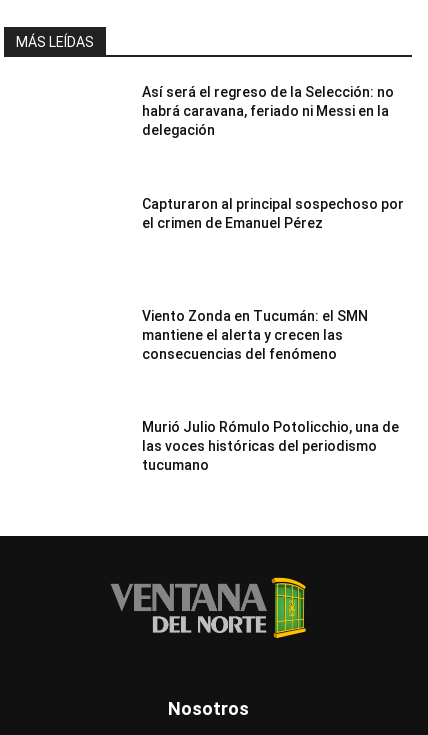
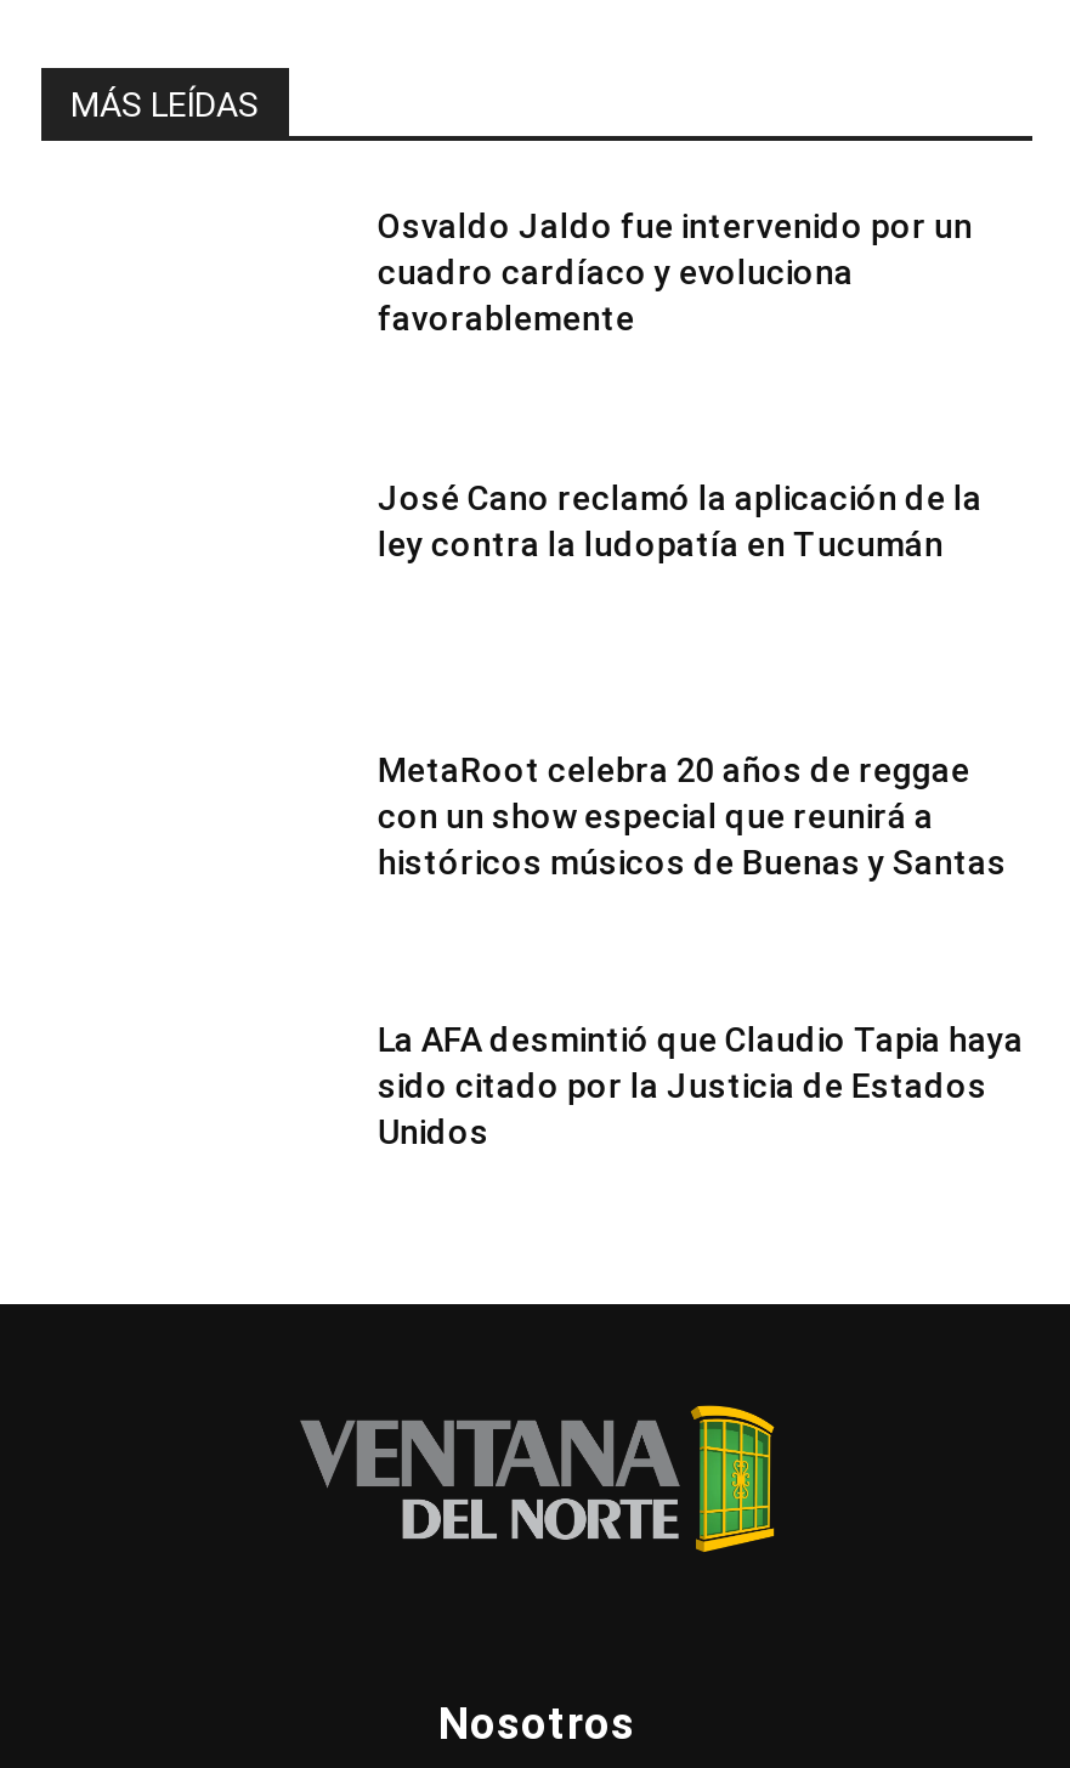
- Así será el regreso de la Selección: no
- habrá caravana, feriado ni Messi en la
- delegación
+ Osvaldo Jaldo fue intervenido por un
+ cuadro cardíaco y evoluciona
+ favorablemente

- Capturaron al principal sospechoso por
- el crimen de Emanuel Pérez
+ José Cano reclamó la aplicación de la
+ ley contra la ludopatía en Tucumán

- Viento Zonda en Tucumán: el SMN
- mantiene el alerta y crecen las
- consecuencias del fenómeno
+ MetaRoot celebra 20 años de reggae
+ con un show especial que reunirá a
+ históricos músicos de Buenas y Santas

- Murió Julio Rómulo Potolicchio, una de
- las voces históricas del periodismo
- tucumano
+ La AFA desmintió que Claudio Tapia haya
+ sido citado por la Justicia de Estados
+ Unidos
